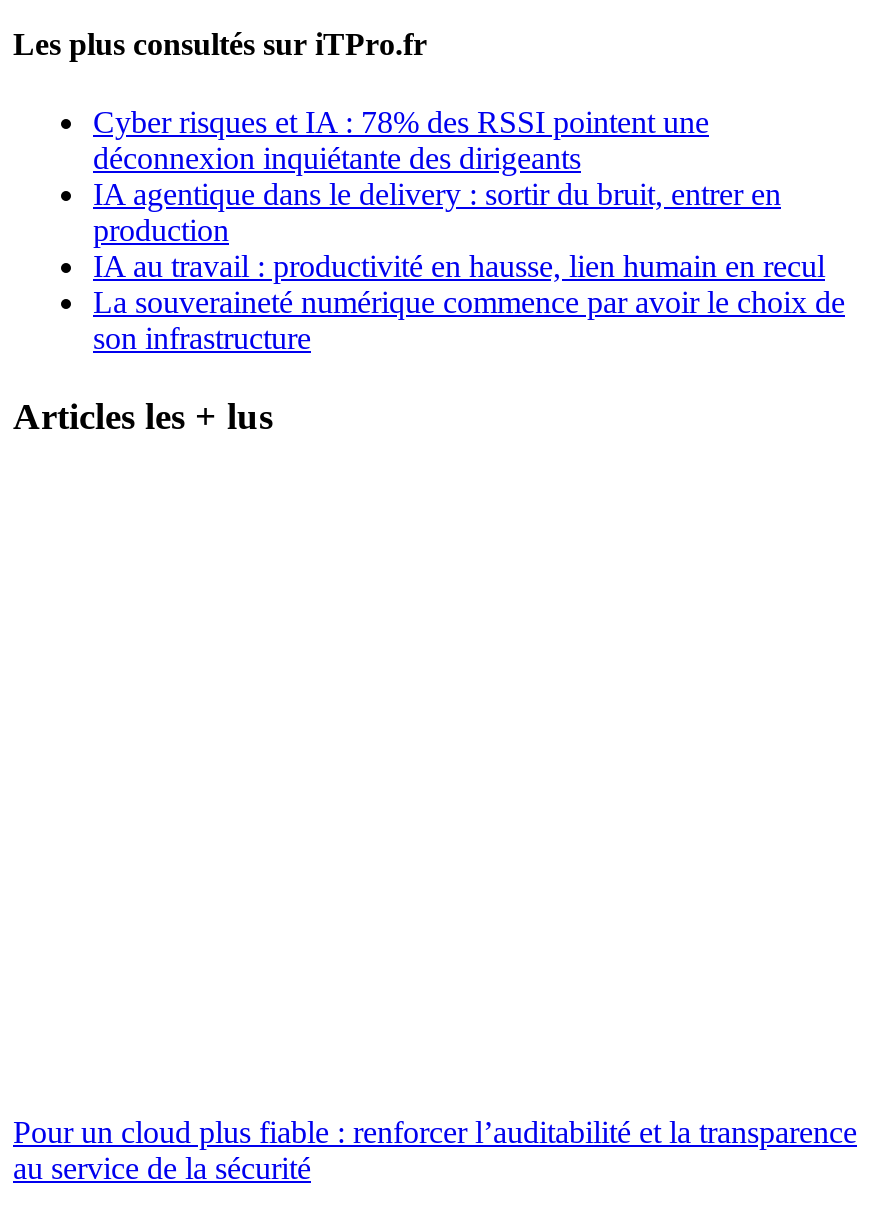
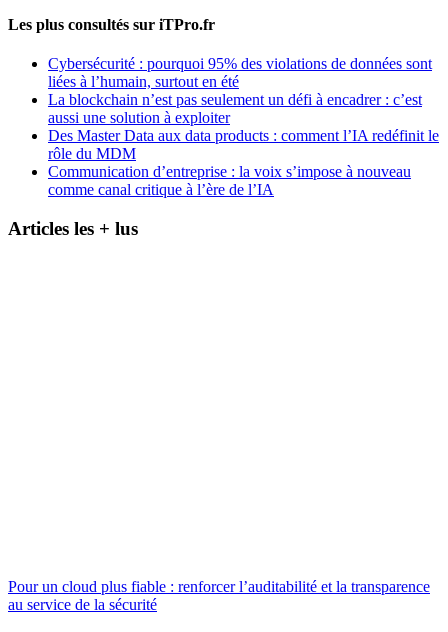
- Cyber risques et IA : 78% des RSSI pointent une
- déconnexion inquiétante des dirigeants
- IA agentique dans le delivery : sortir du bruit, entrer en
- production
- IA au travail : productivité en hausse, lien humain en recul
- La souveraineté numérique commence par avoir le choix de
- son infrastructure
+ Cybersécurité : pourquoi 95% des violations de données sont
+ liées à l’humain, surtout en été
+ La blockchain n’est pas seulement un défi à encadrer : c’est
+ aussi une solution à exploiter
+ Des Master Data aux data products : comment l’IA redéfinit le
+ rôle du MDM
+ Communication d’entreprise : la voix s’impose à nouveau
+ comme canal critique à l’ère de l’IA
